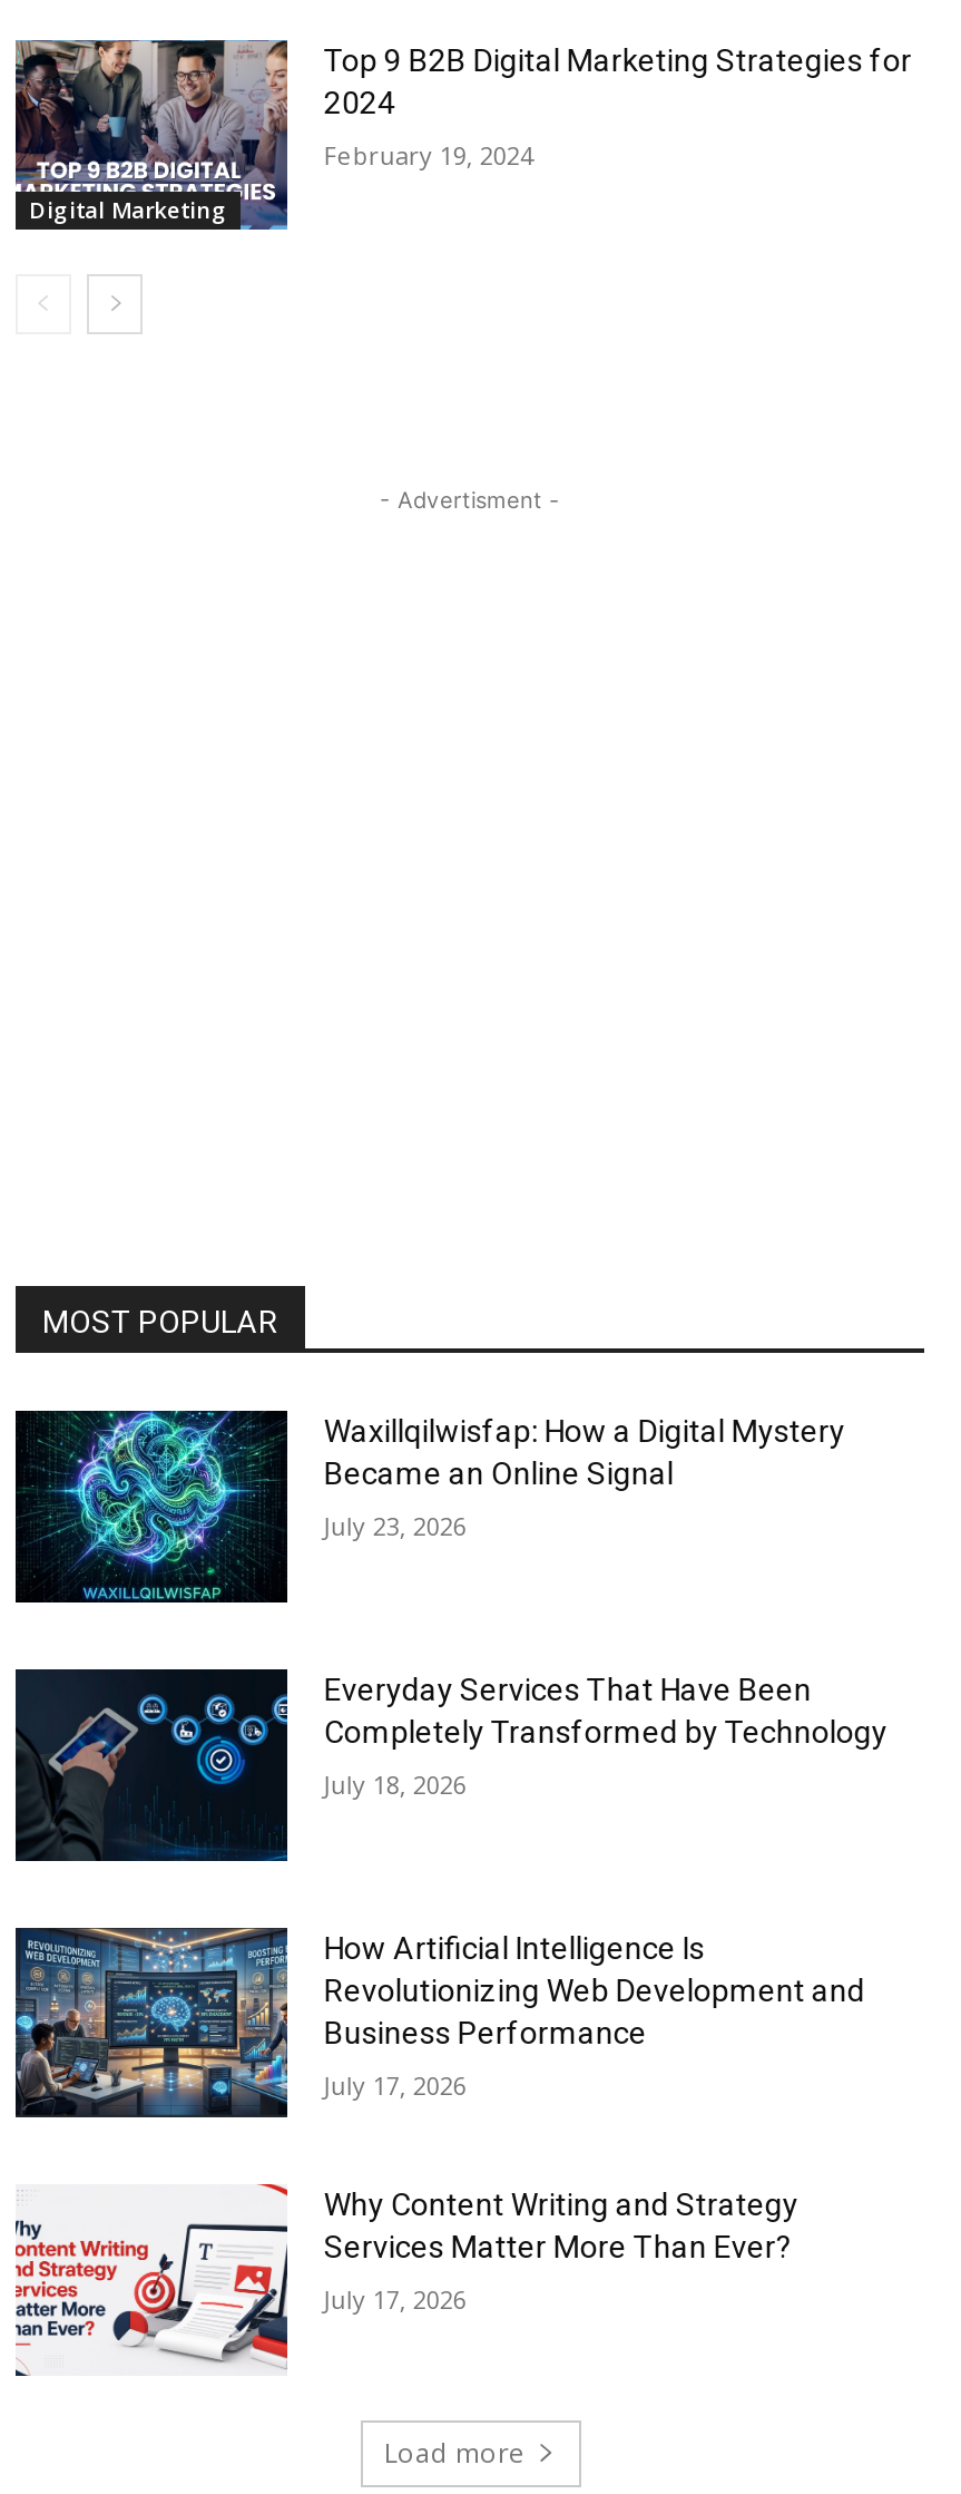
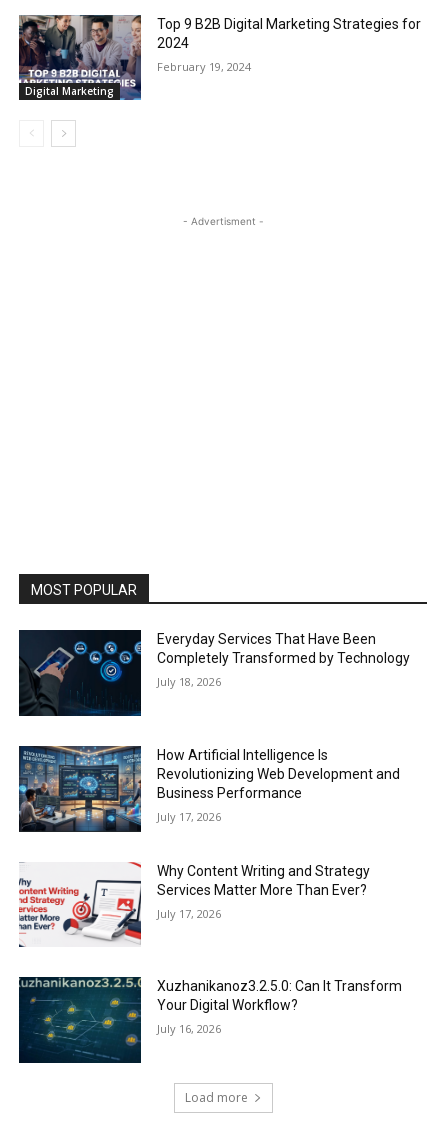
- [image]
- Waxillqilwisfap: How a Digital Mystery
- Became an Online Signal
- July 23, 2026

moved up: [image] | Everyday Services That Have Been | Completely Transformed by Technology | ... | Services Matter More Than Ever? | July 17, 2026

+ [image]
+ Xuzhanikanoz3.2.5.0: Can It Transform
+ Your Digital Workflow?
+ July 16, 2026
